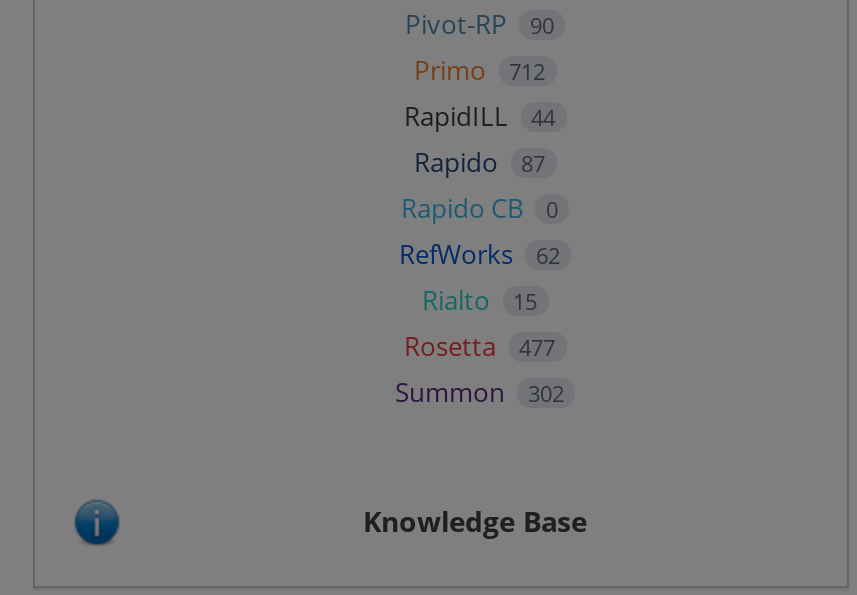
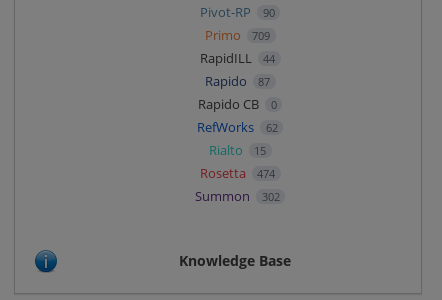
- Primo 712
+ Primo 709

- Rosetta 477
+ Rosetta 474
